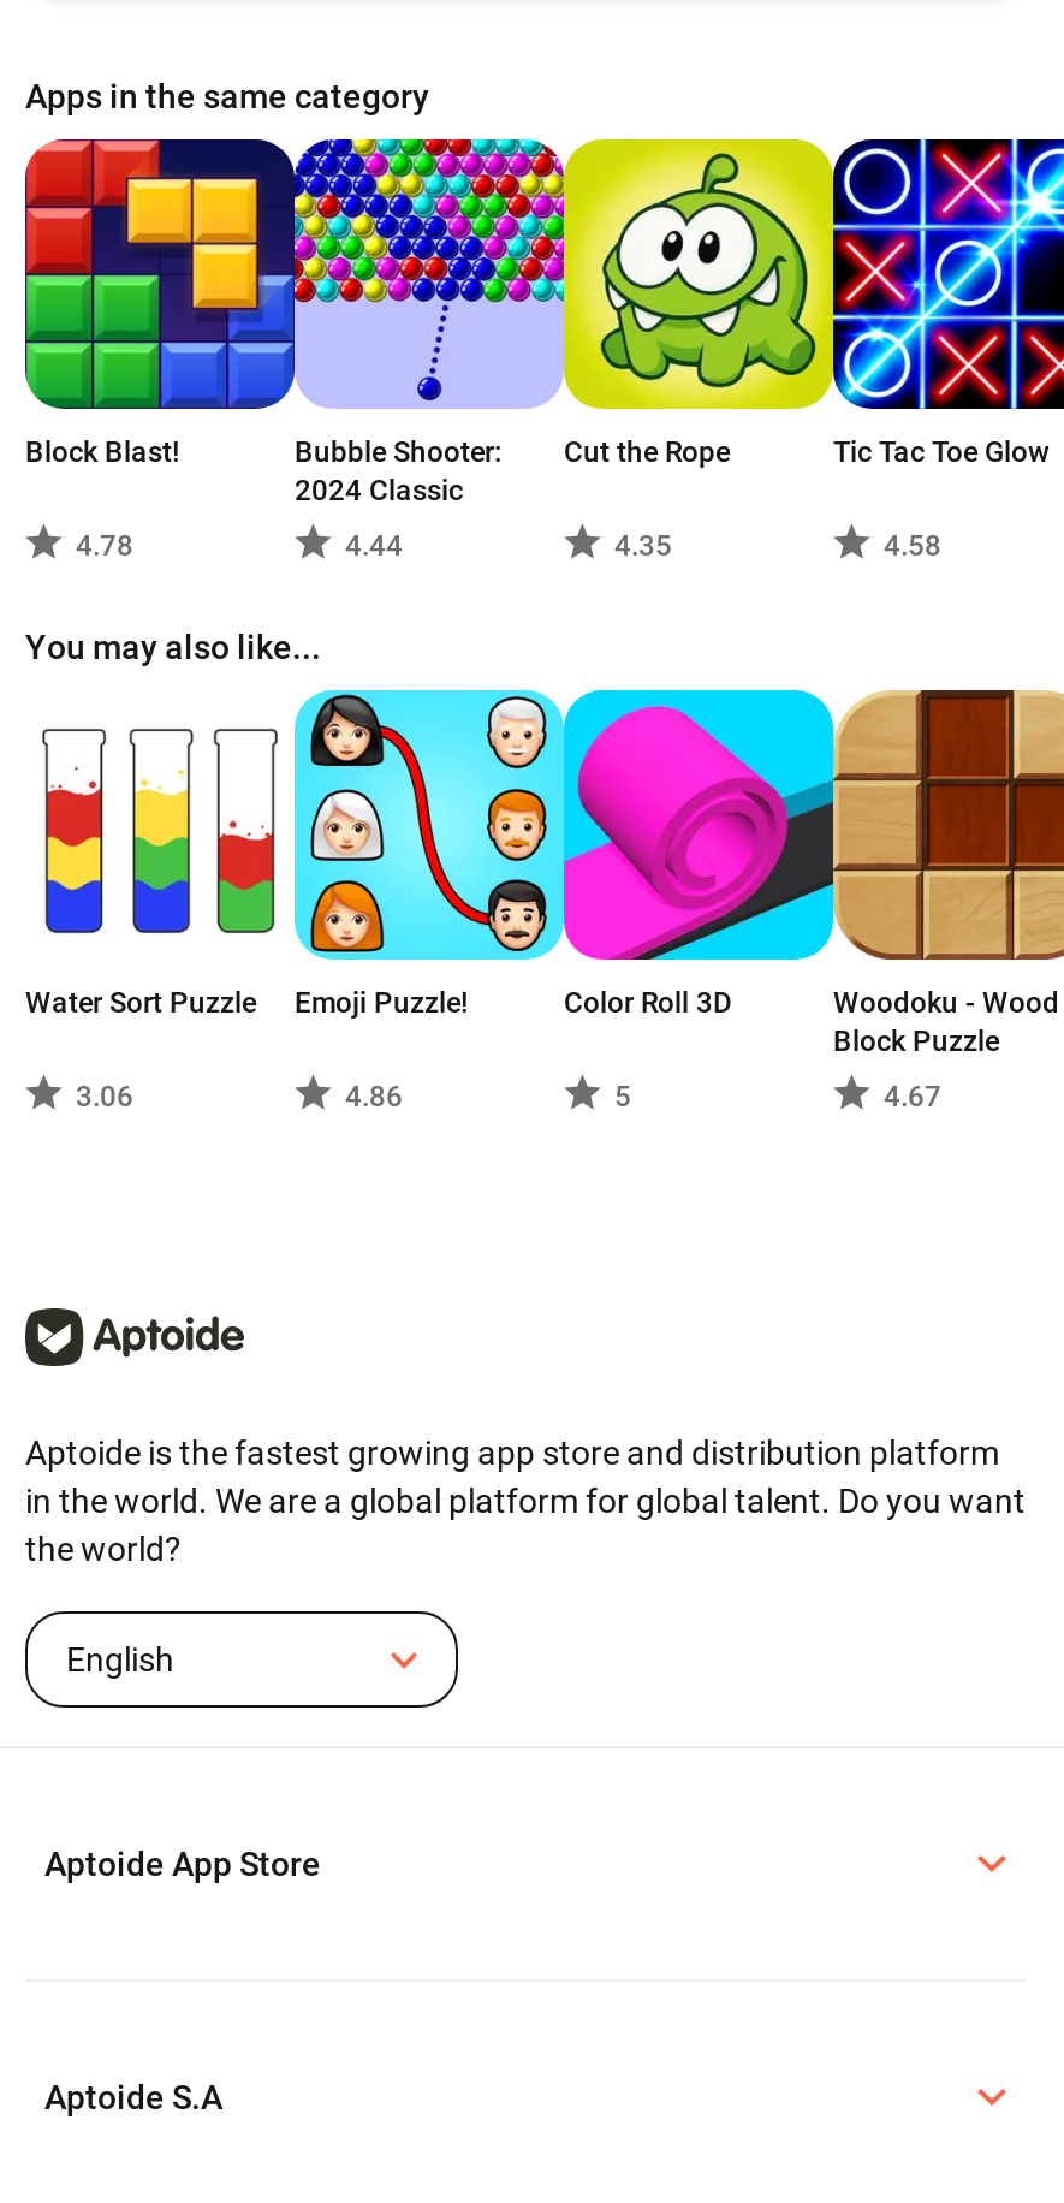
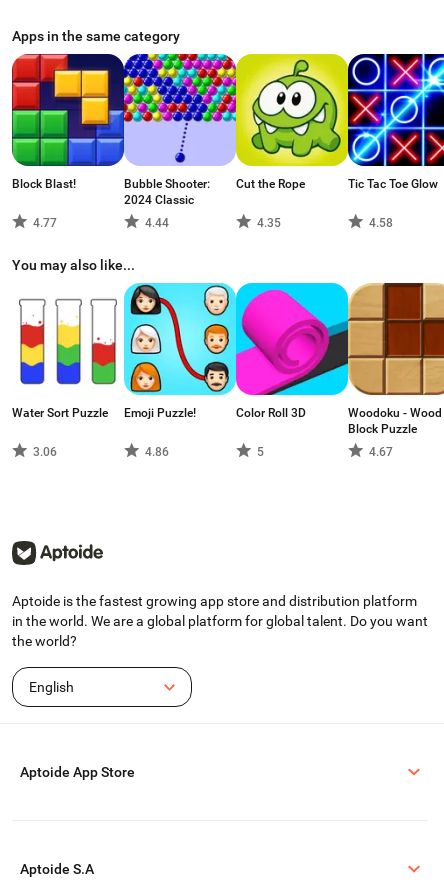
- 4.78
+ 4.77
